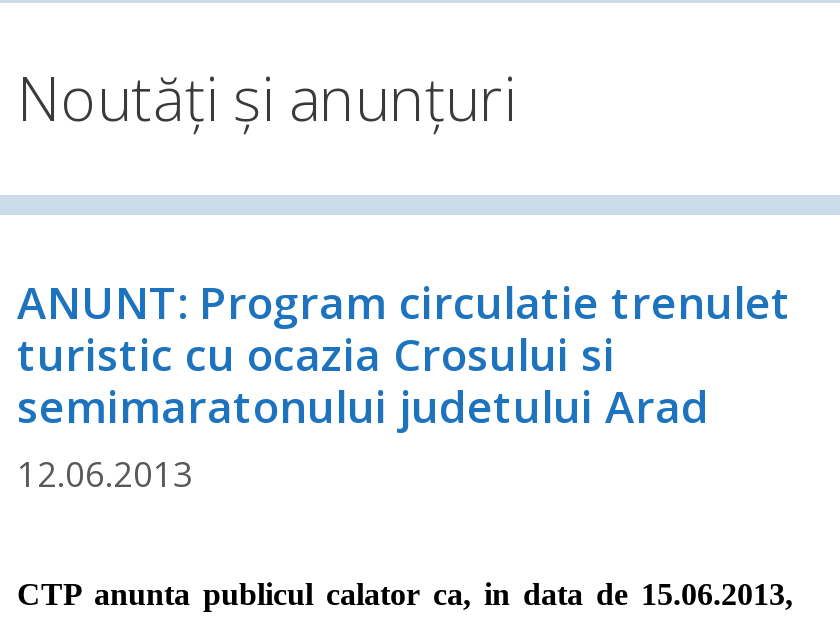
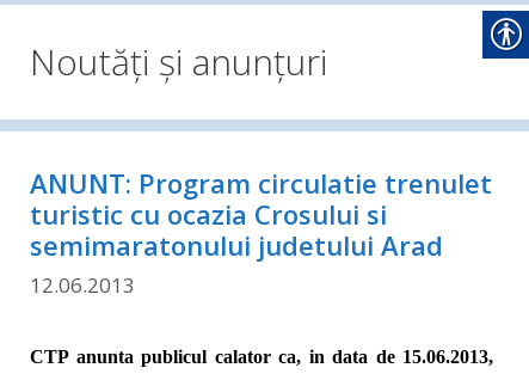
+ [image]
